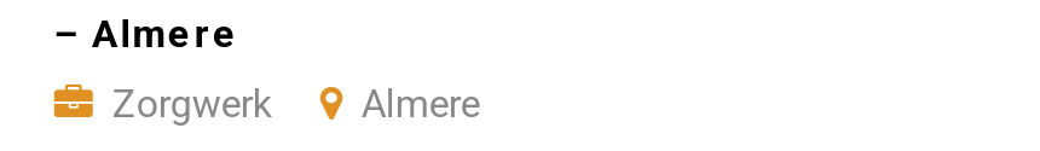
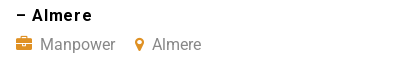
- Zorgwerk
+ Manpower
